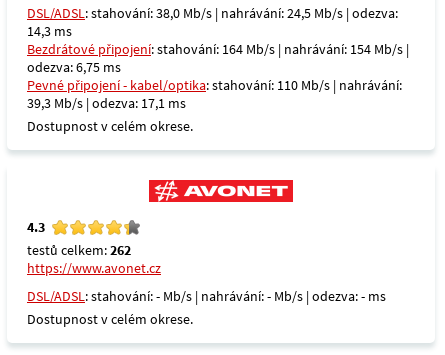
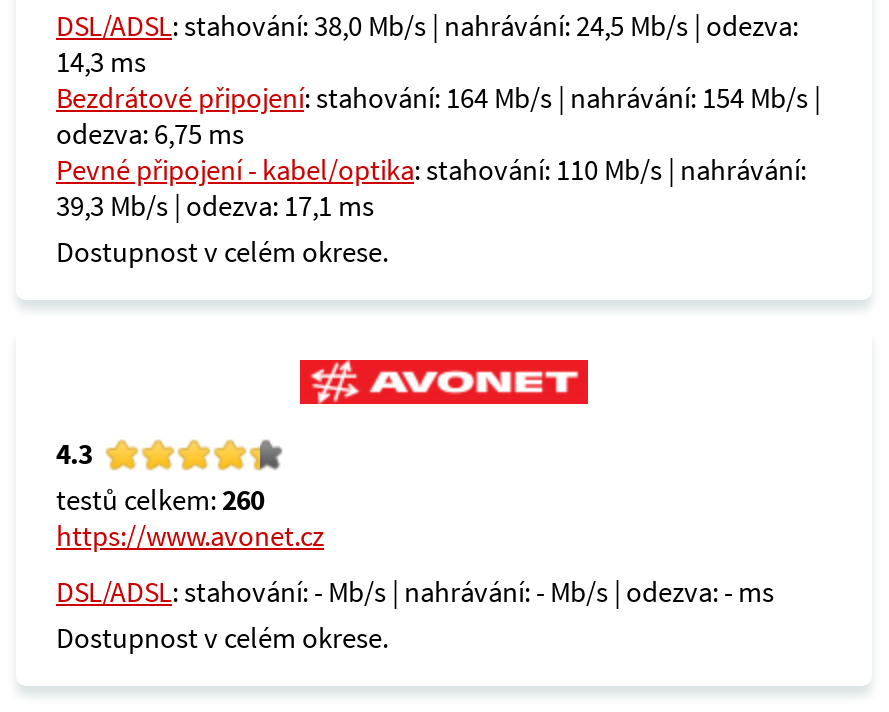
- testů celkem: 262
+ testů celkem: 260
